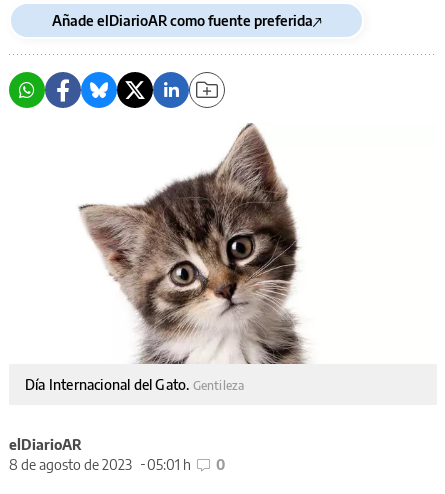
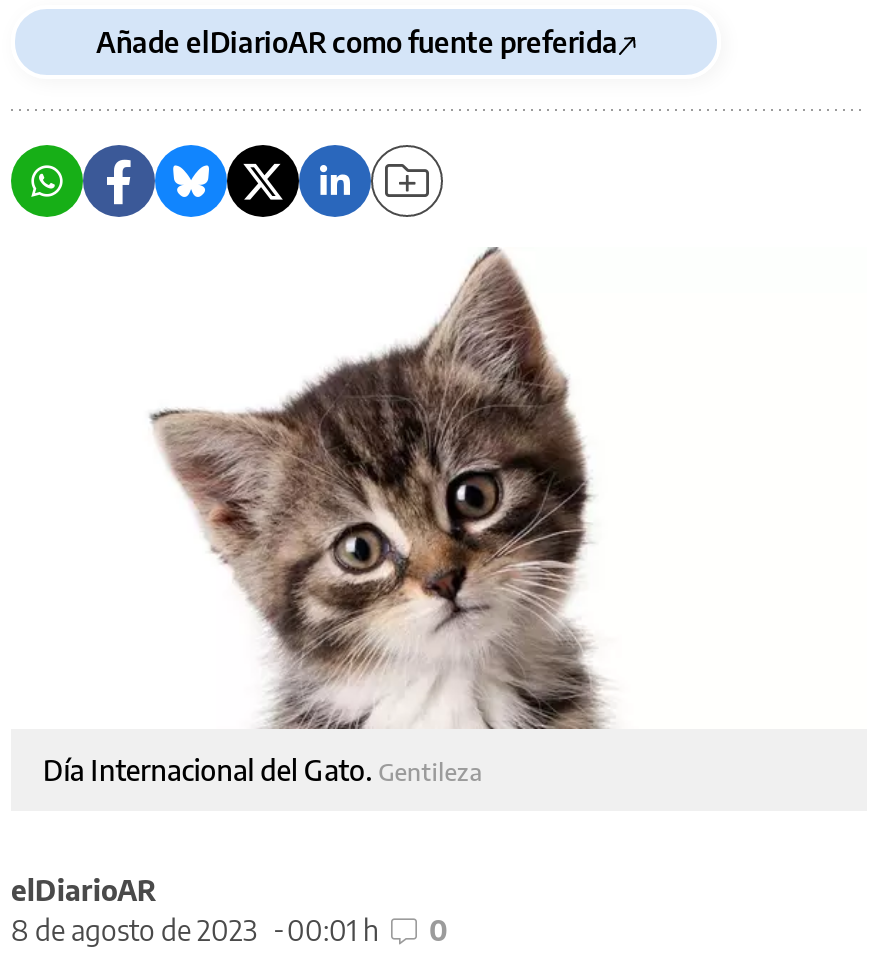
- 8 de agosto de 2023 05:01 h 0
+ 8 de agosto de 2023 00:01 h 0
